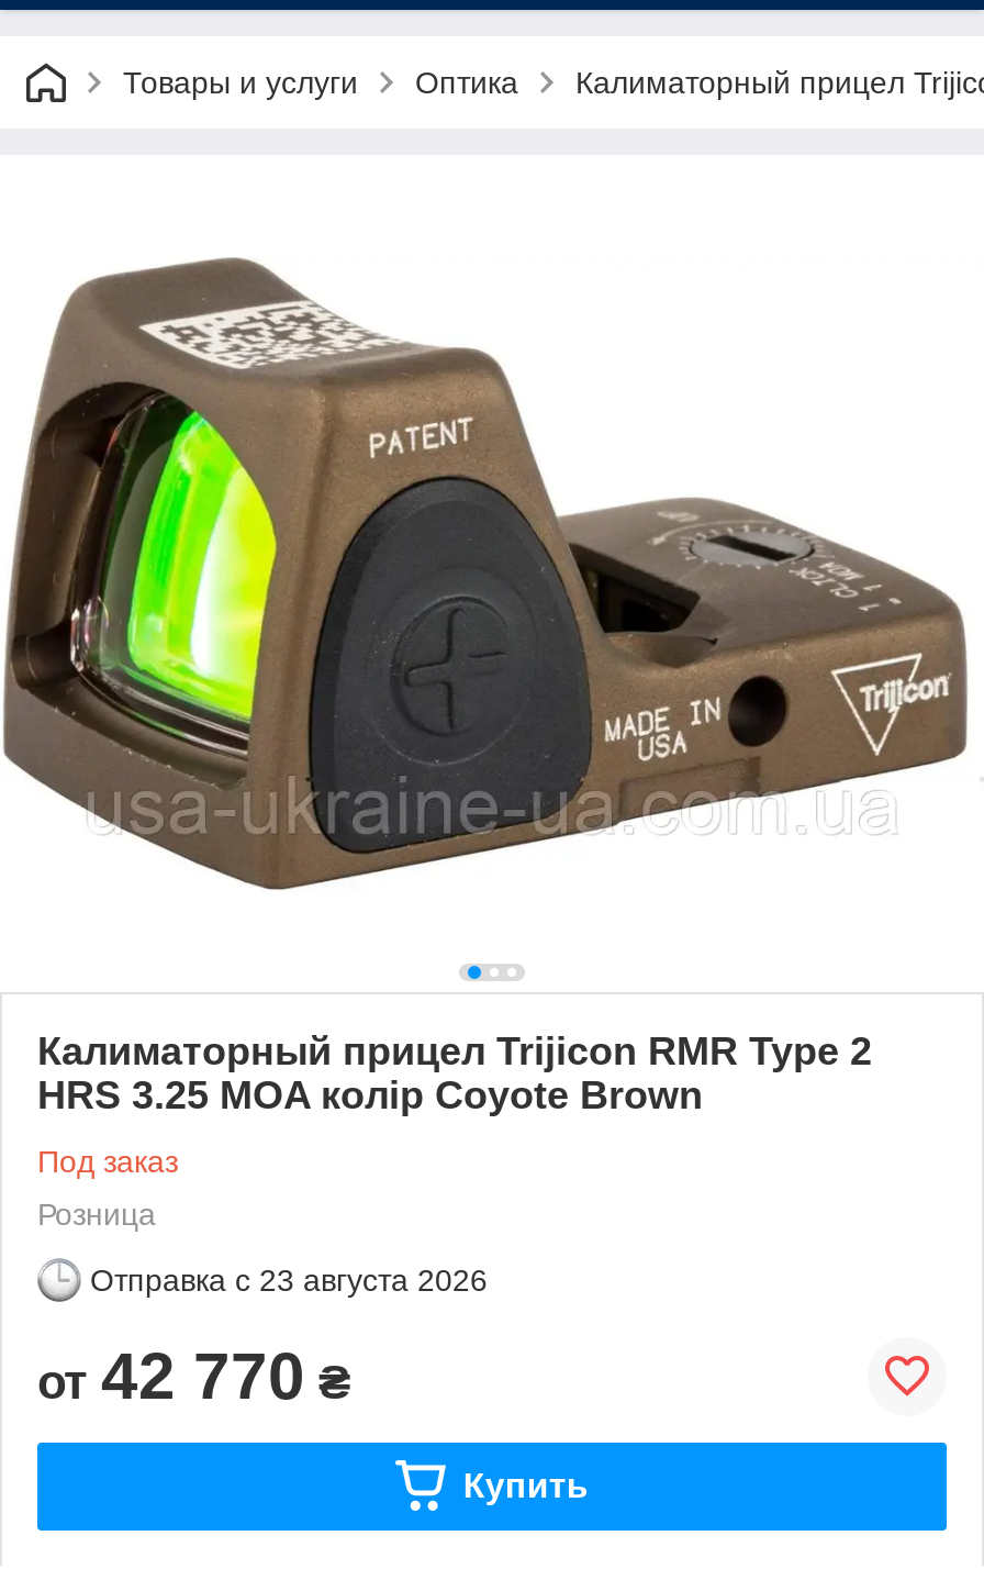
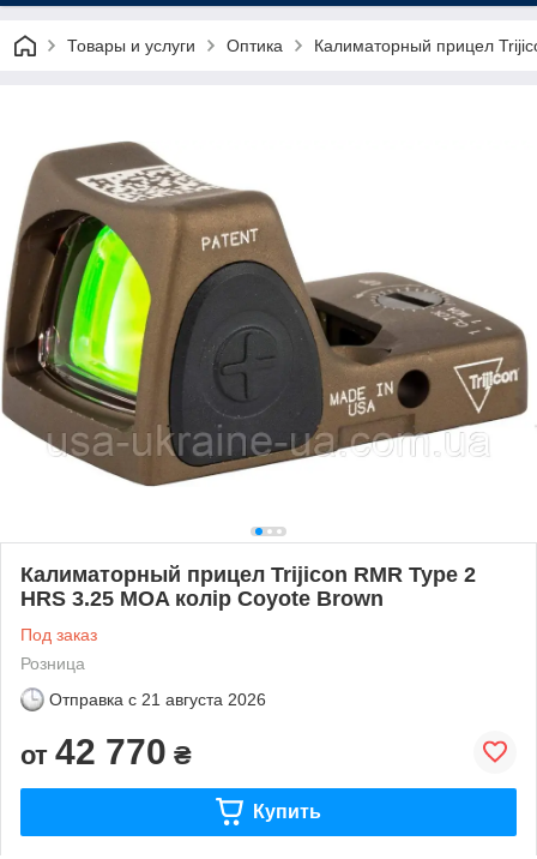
- Отправка с 23 августа 2026
+ Отправка с 21 августа 2026
